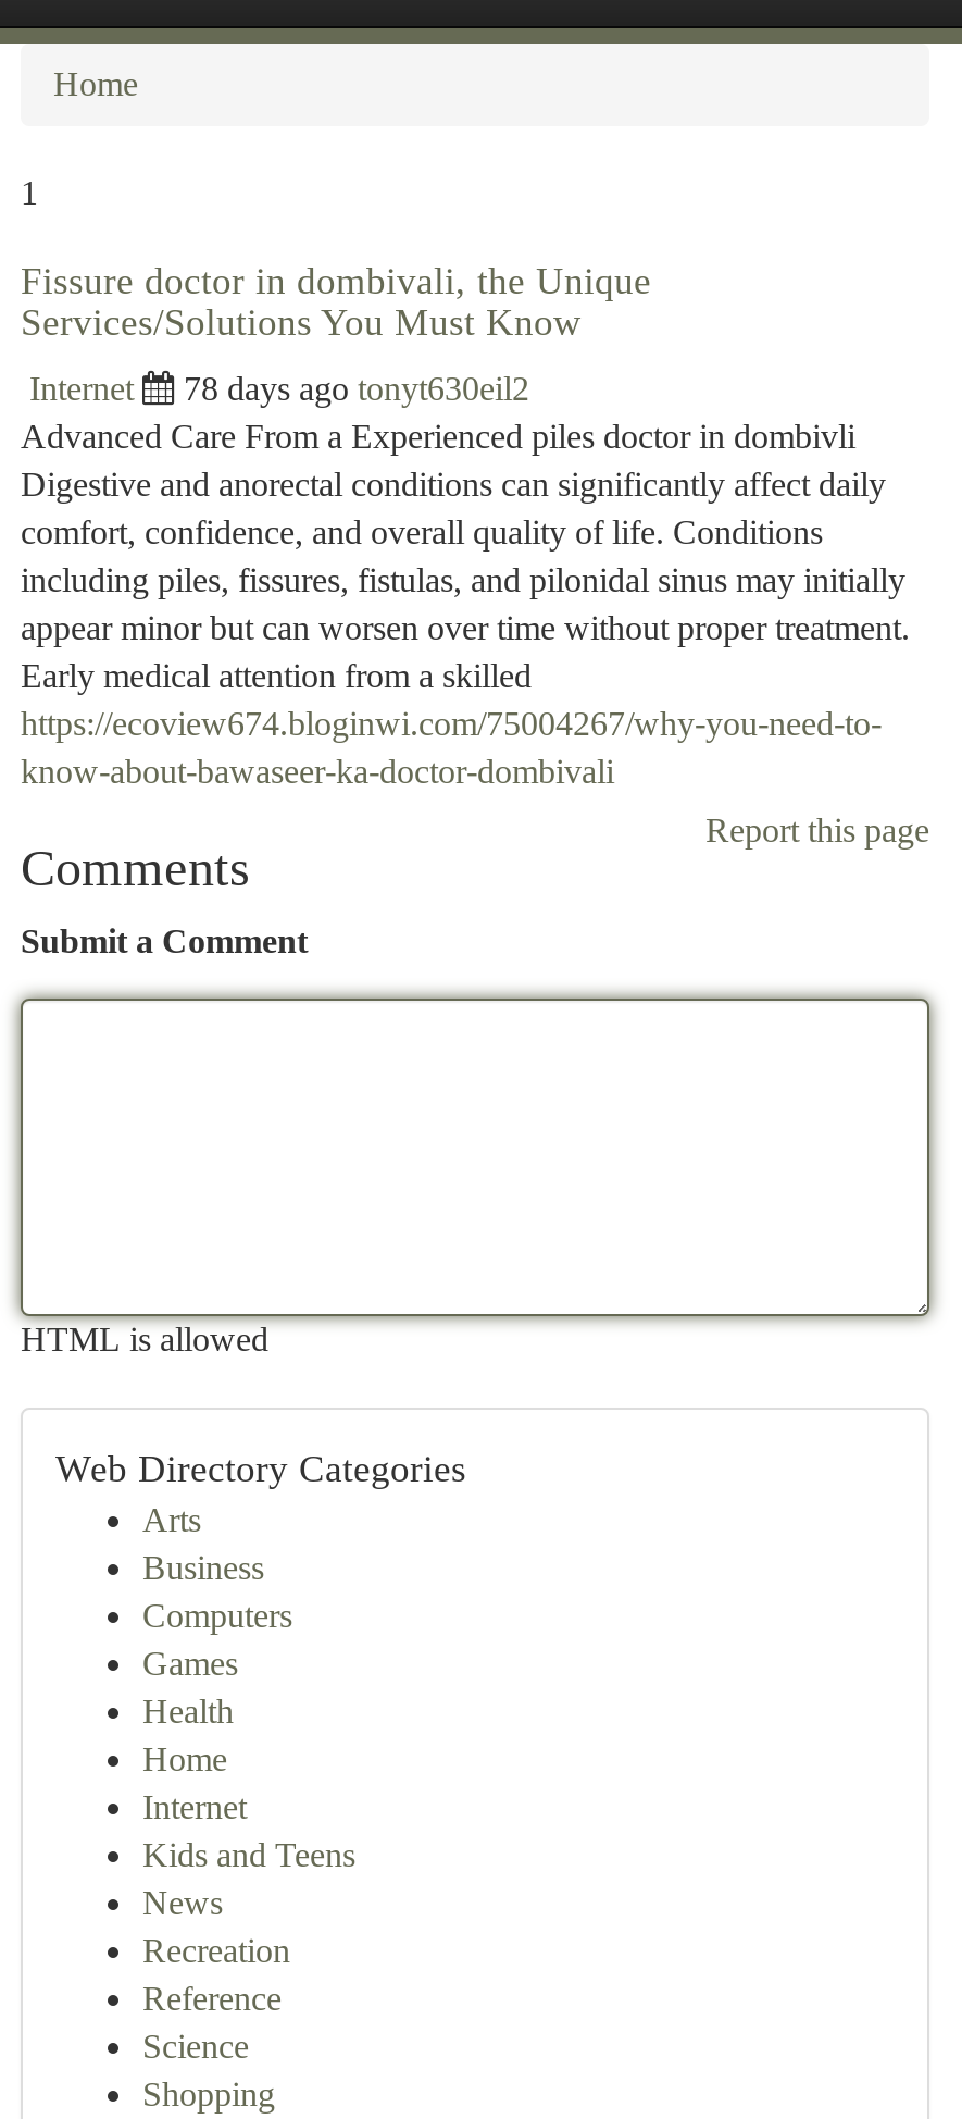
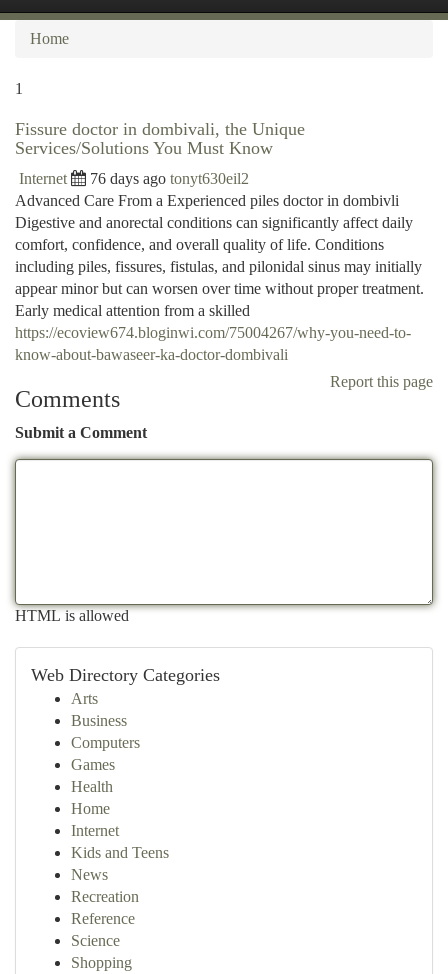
- 78 days ago tonyt630eil2
+ 76 days ago tonyt630eil2
